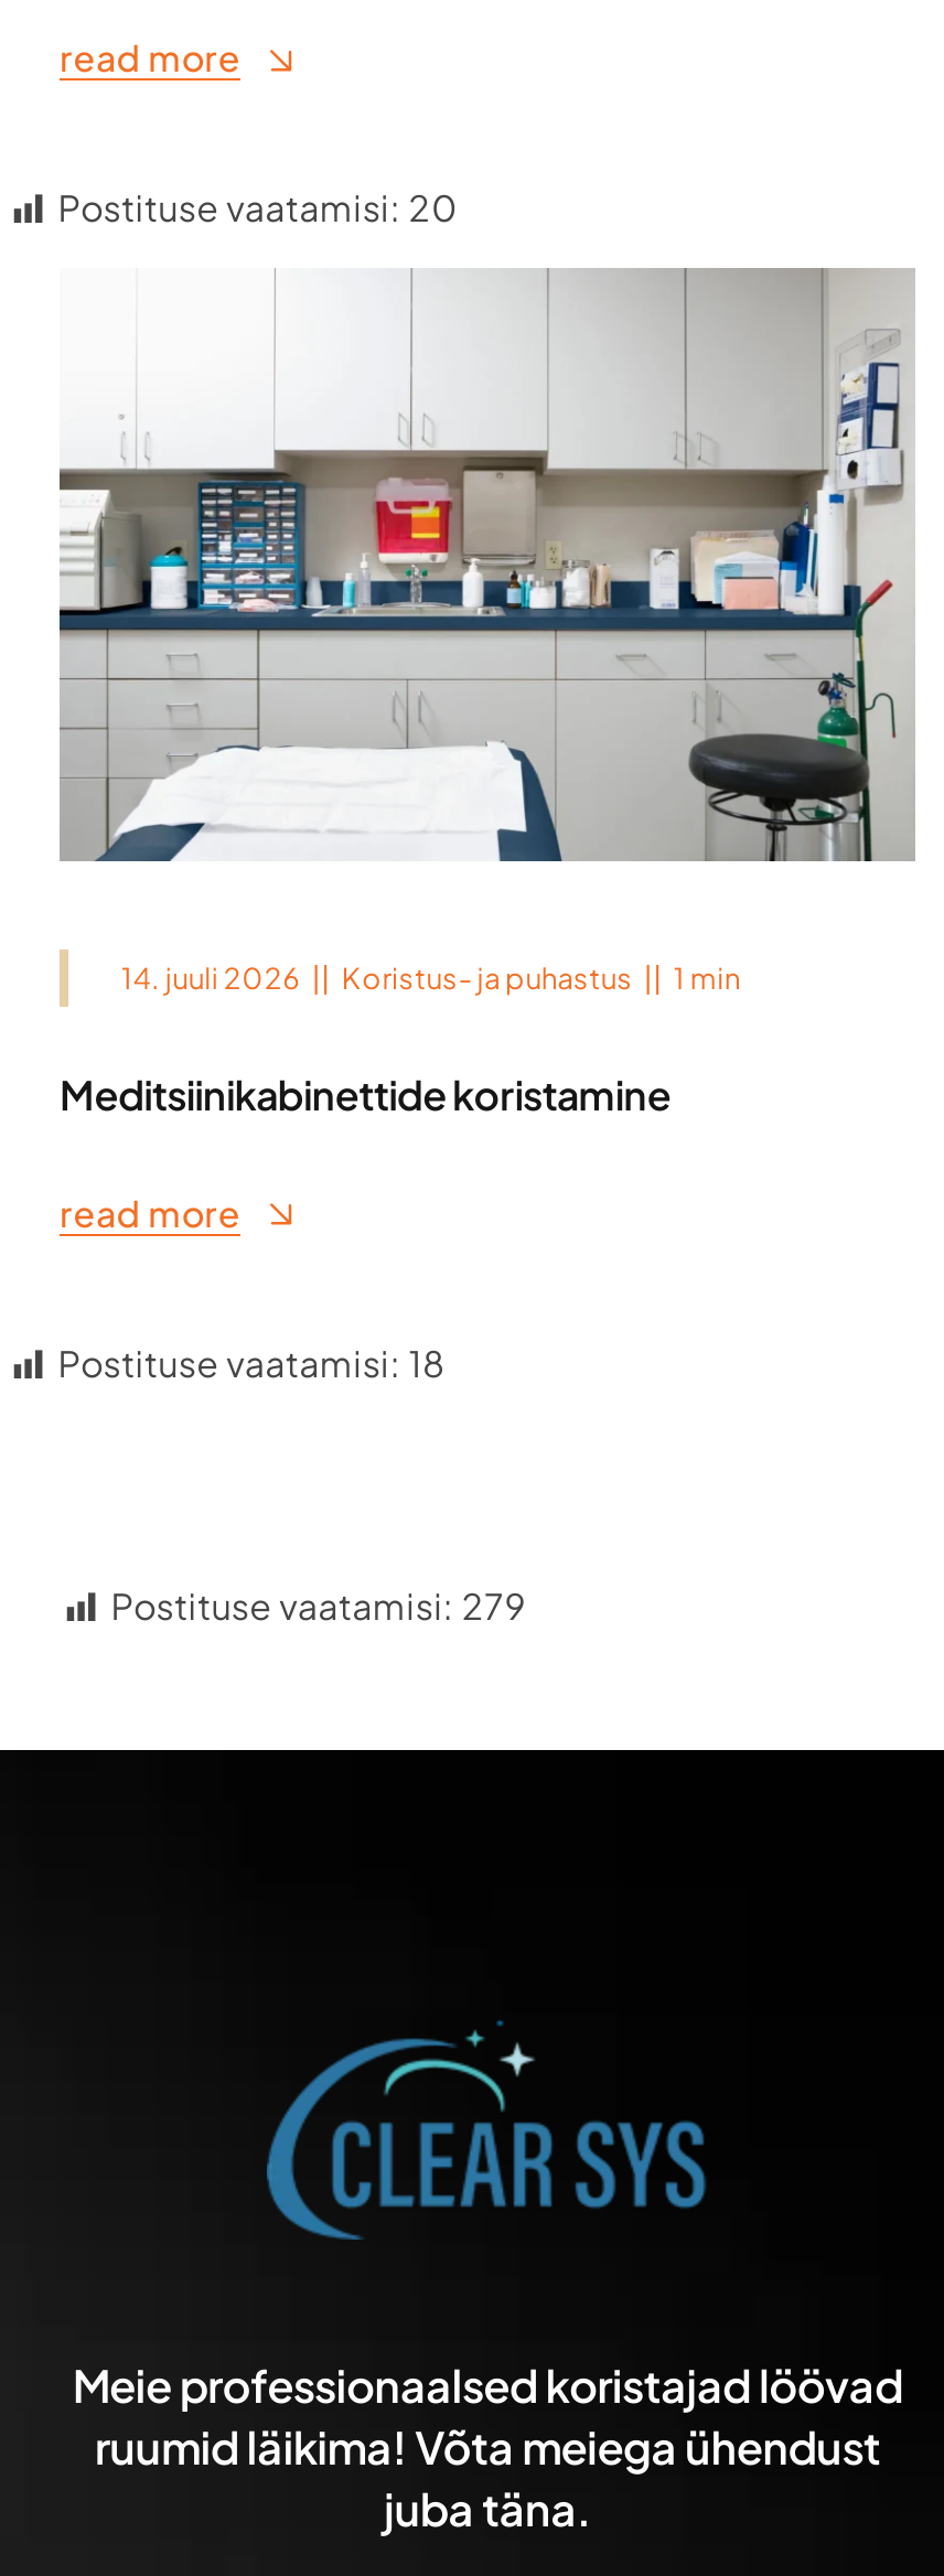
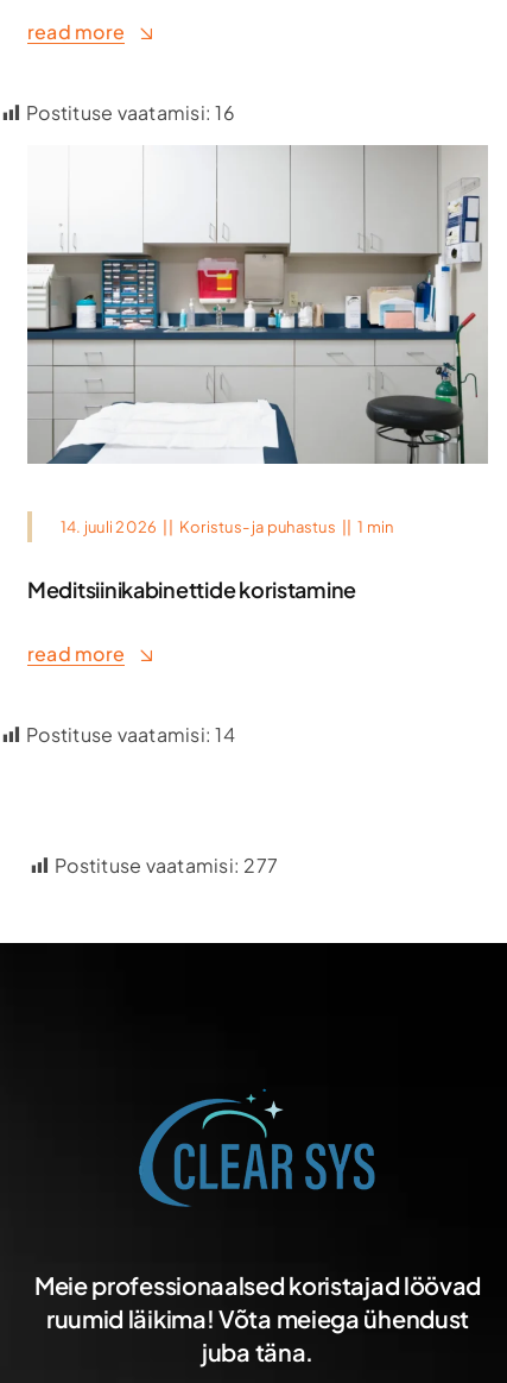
- Postituse vaatamisi: 20
+ Postituse vaatamisi: 16

- Postituse vaatamisi: 18
+ Postituse vaatamisi: 14

- Postituse vaatamisi: 279
+ Postituse vaatamisi: 277
